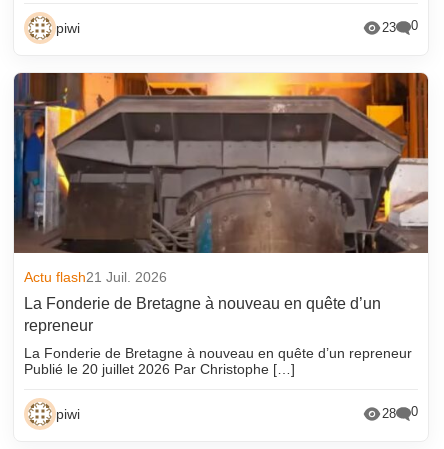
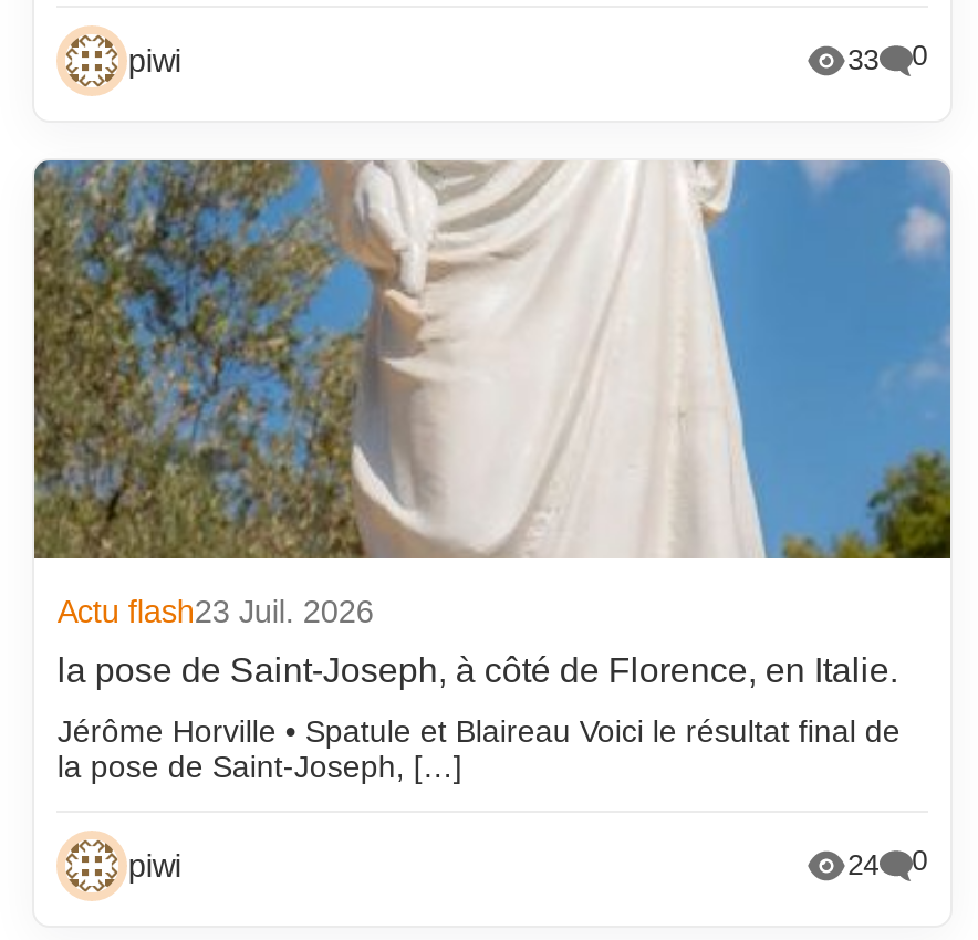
- 23 0
+ 33 0

- [image]
- Actu flash21 Juil. 2026
+ [image]
+ Actu flash23 Juil. 2026

- La Fonderie de Bretagne à nouveau en quête d’un
- repreneur
+ la pose de Saint-Joseph, à côté de Florence, en Italie.

- La Fonderie de Bretagne à nouveau en quête d’un repreneur
- Publié le 20 juillet 2026 Par Christophe […]
+ Jérôme Horville • Spatule et Blaireau Voici le résultat final de
+ la pose de Saint-Joseph, […]

- 28 0
+ 24 0
